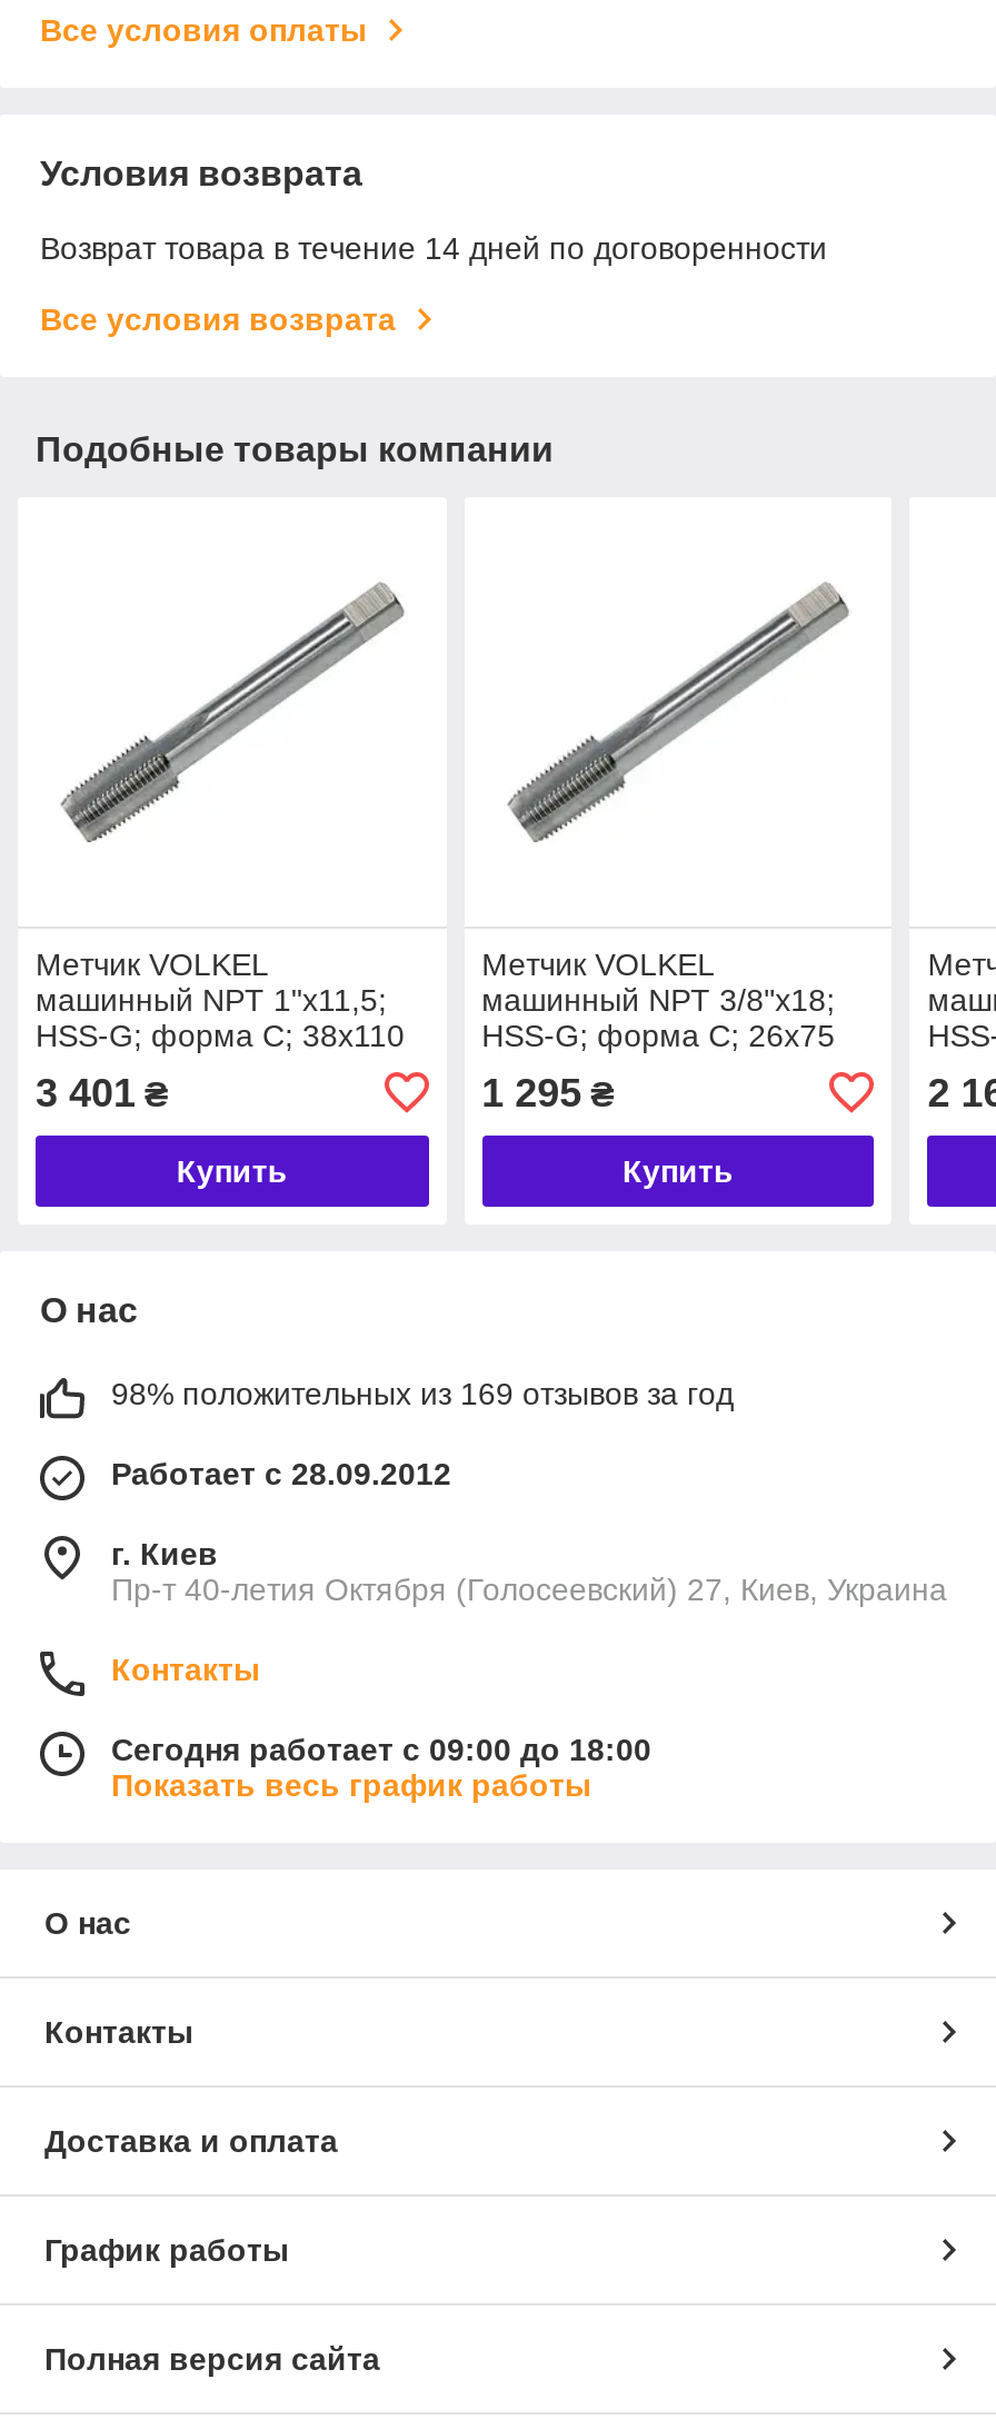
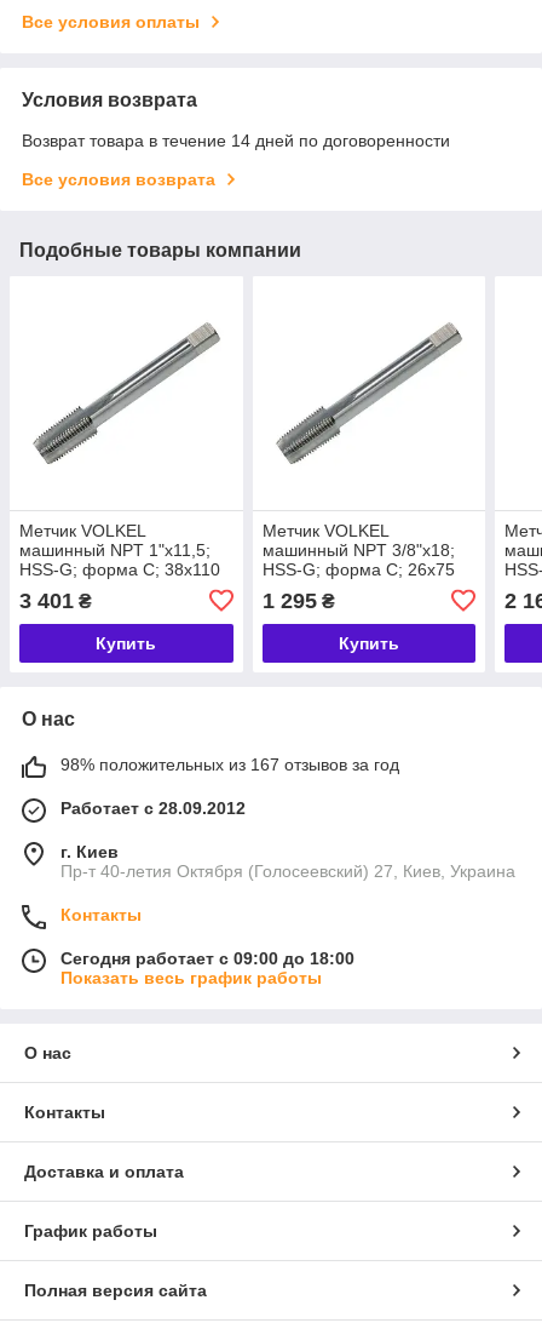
- 98% положительных из 169 отзывов за год
+ 98% положительных из 167 отзывов за год
